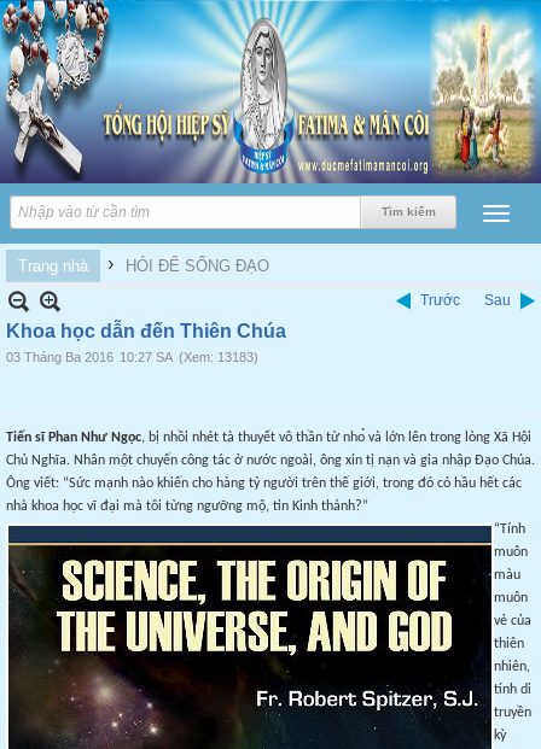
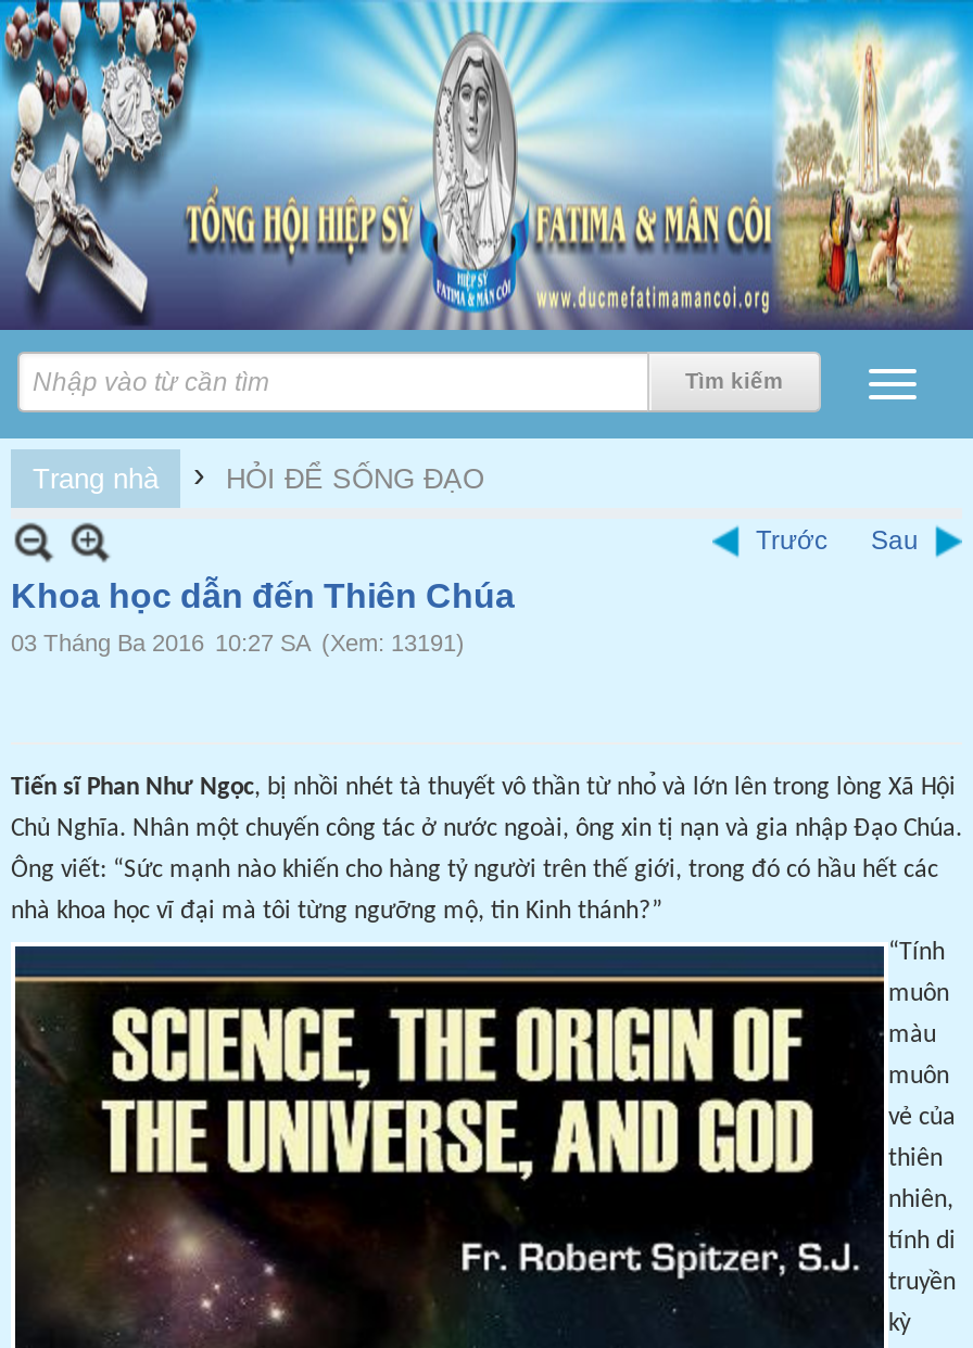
- 03 Tháng Ba 2016 10:27 SA (Xem: 13183)
+ 03 Tháng Ba 2016 10:27 SA (Xem: 13191)
